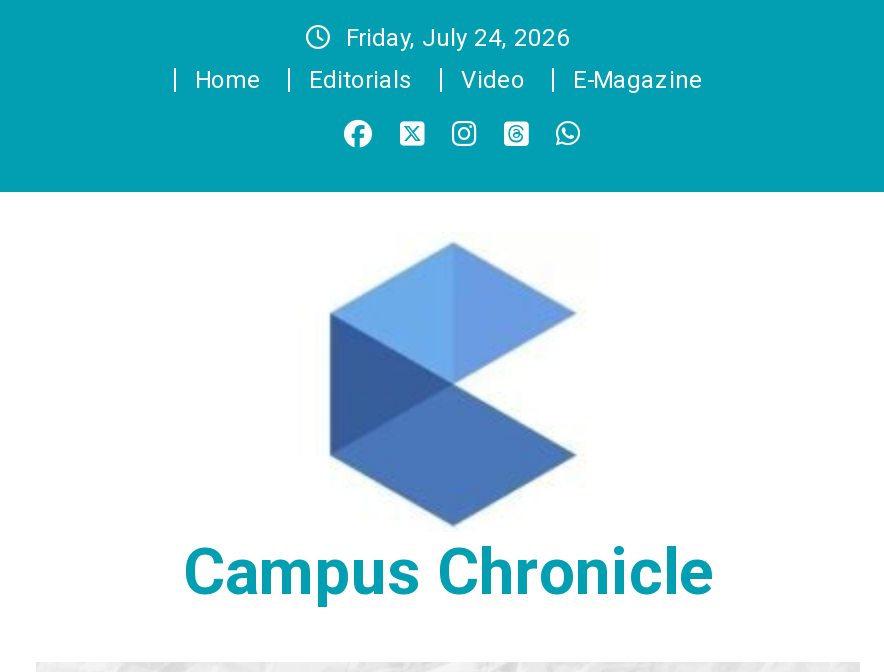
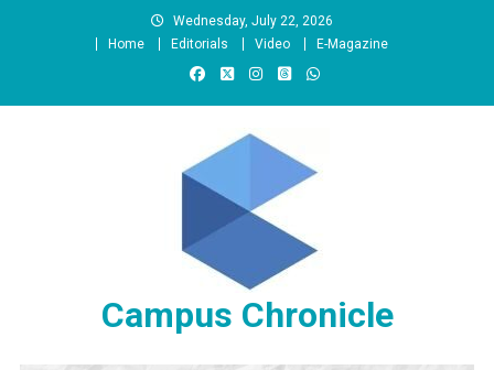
- Friday, July 24, 2026
+ Wednesday, July 22, 2026
